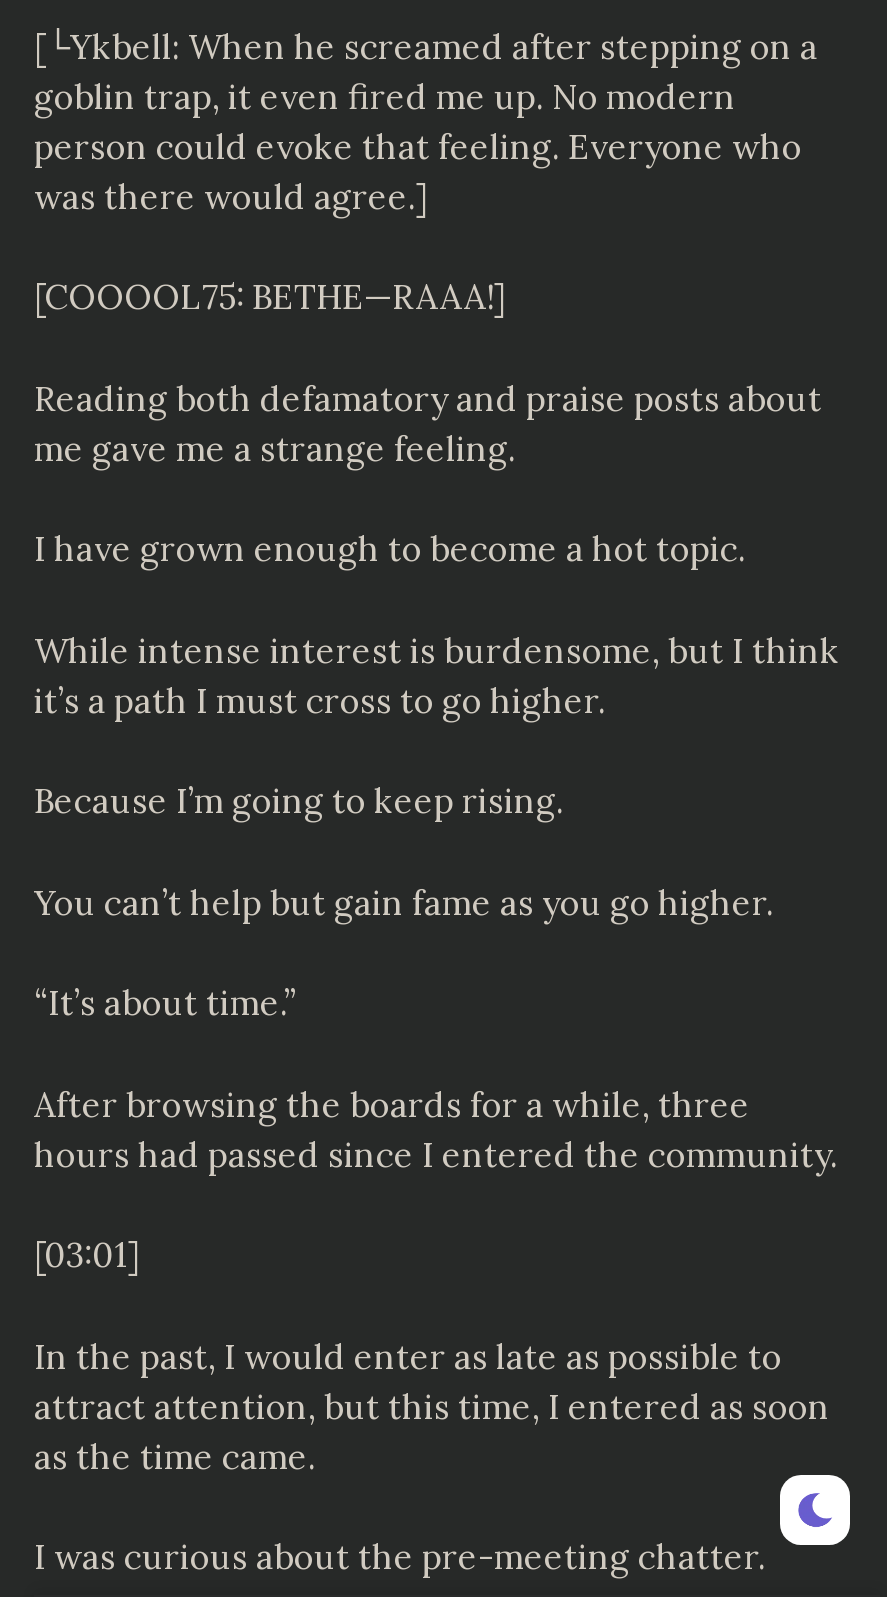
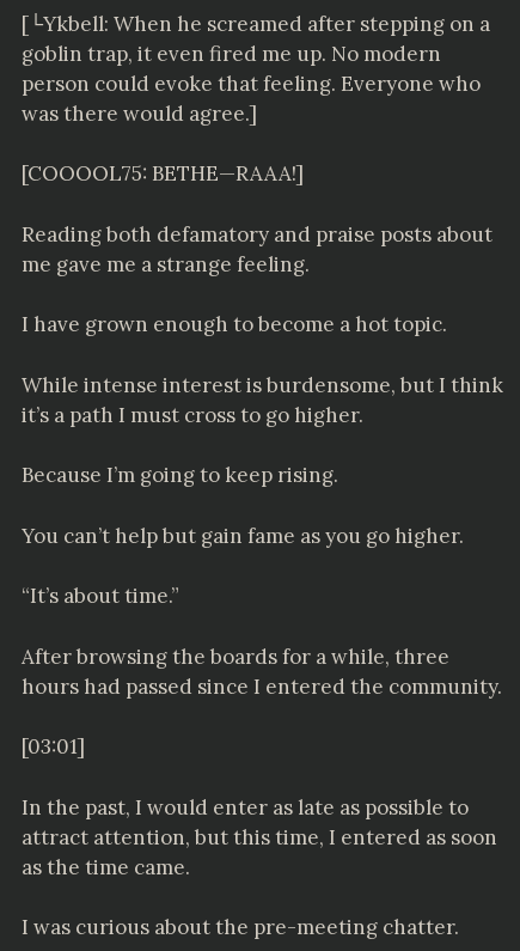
- [image]
